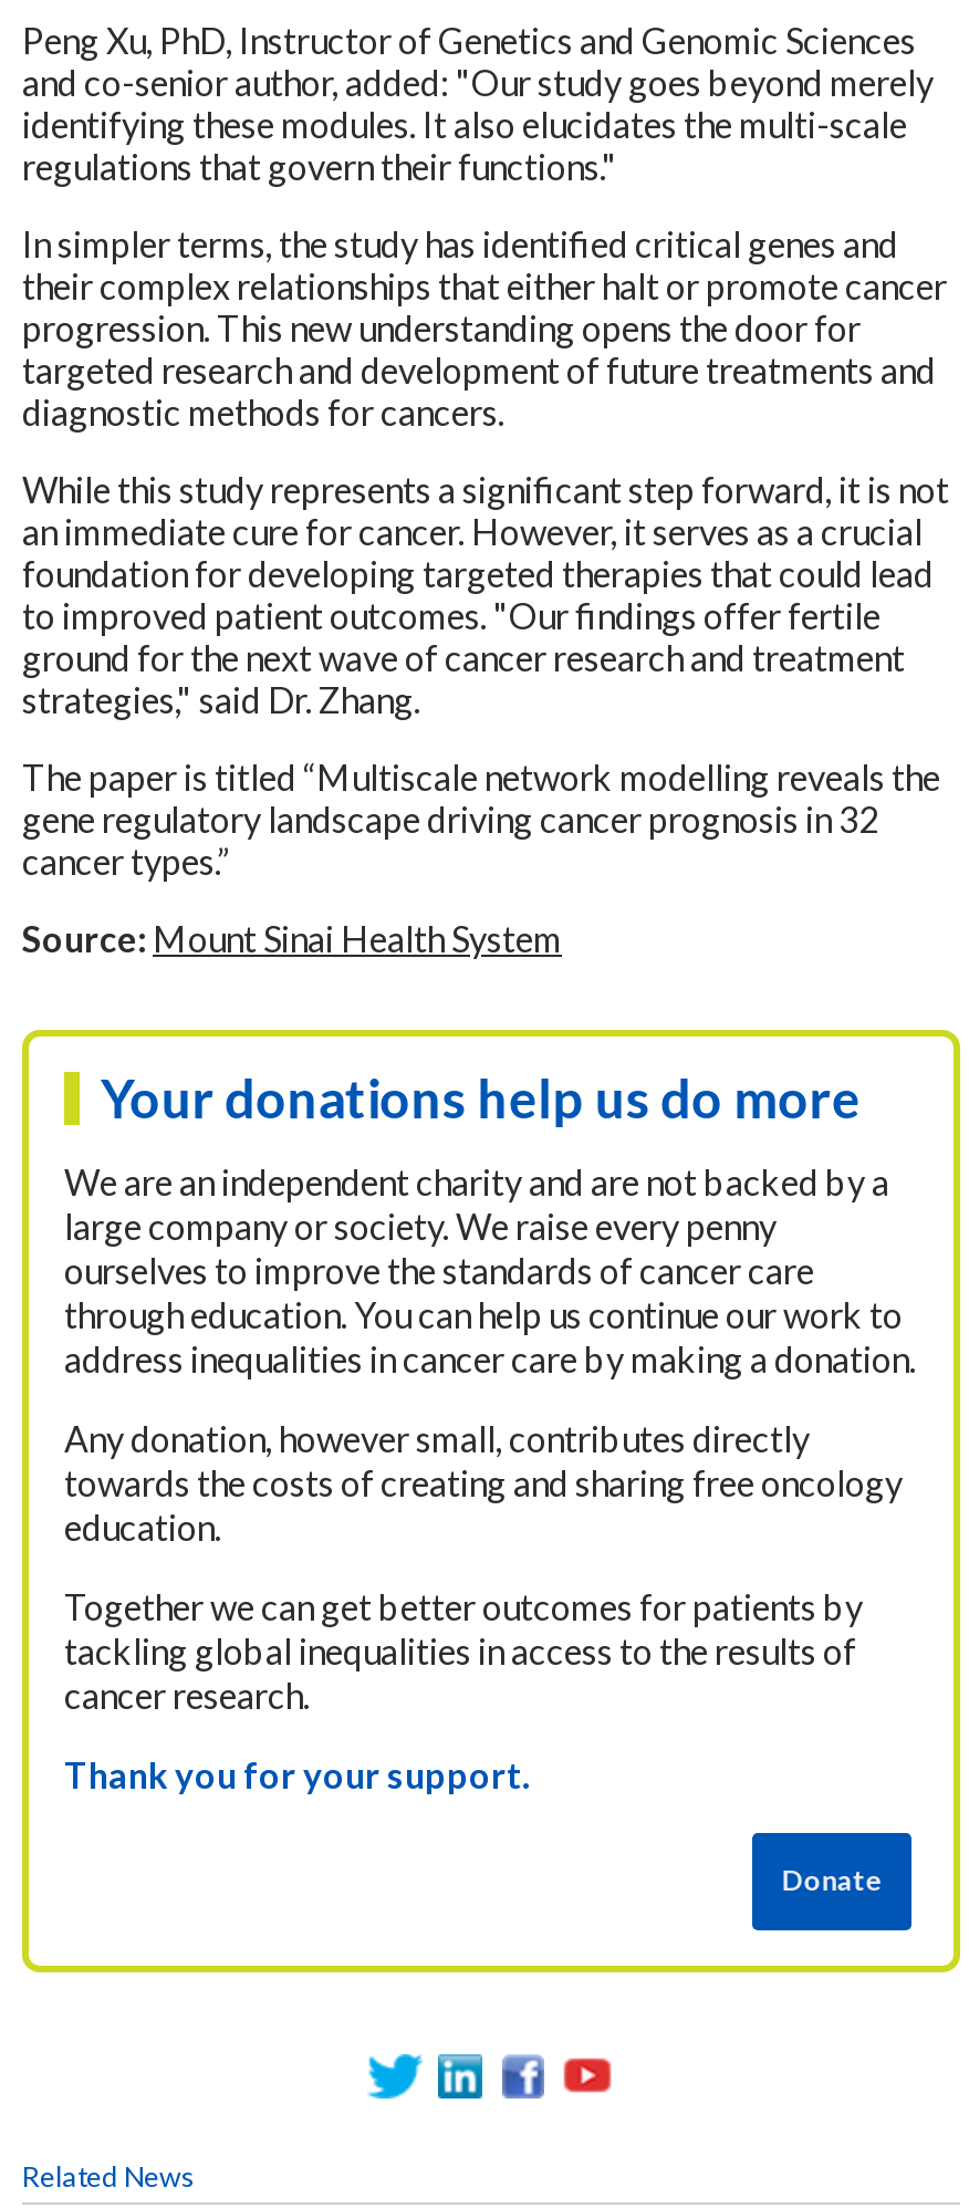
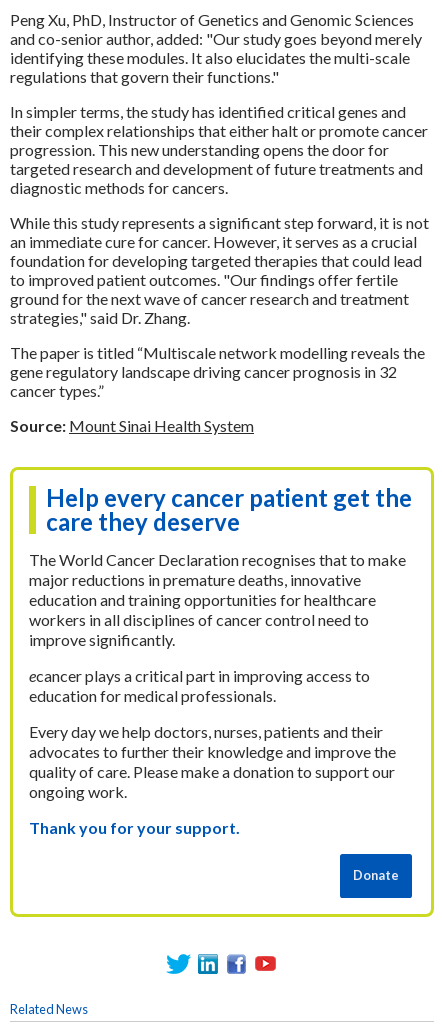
- Your donations help us do more
+ Help every cancer patient get the
+ care they deserve

- We are an independent charity and are not backed by a
- large company or society. We raise every penny
- ourselves to improve the standards of cancer care
- through education. You can help us continue our work to
- address inequalities in cancer care by making a donation.
+ The World Cancer Declaration recognises that to make
+ major reductions in premature deaths, innovative
+ education and training opportunities for healthcare
+ workers in all disciplines of cancer control need to
+ improve significantly.

- Any donation, however small, contributes directly
- towards the costs of creating and sharing free oncology
- education.
+ ecancer plays a critical part in improving access to
+ education for medical professionals.

- Together we can get better outcomes for patients by
- tackling global inequalities in access to the results of
- cancer research.
+ Every day we help doctors, nurses, patients and their
+ advocates to further their knowledge and improve the
+ quality of care. Please make a donation to support our
+ ongoing work.
